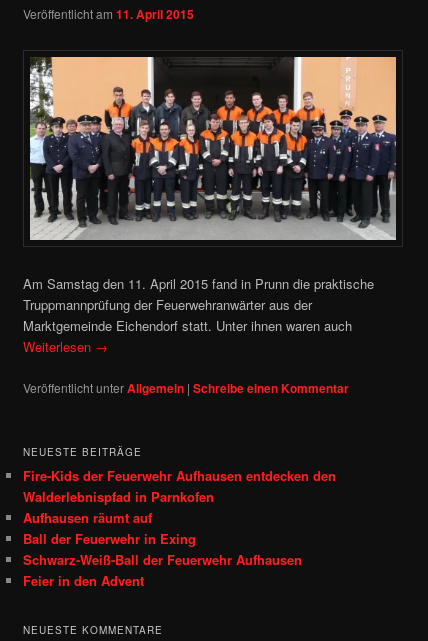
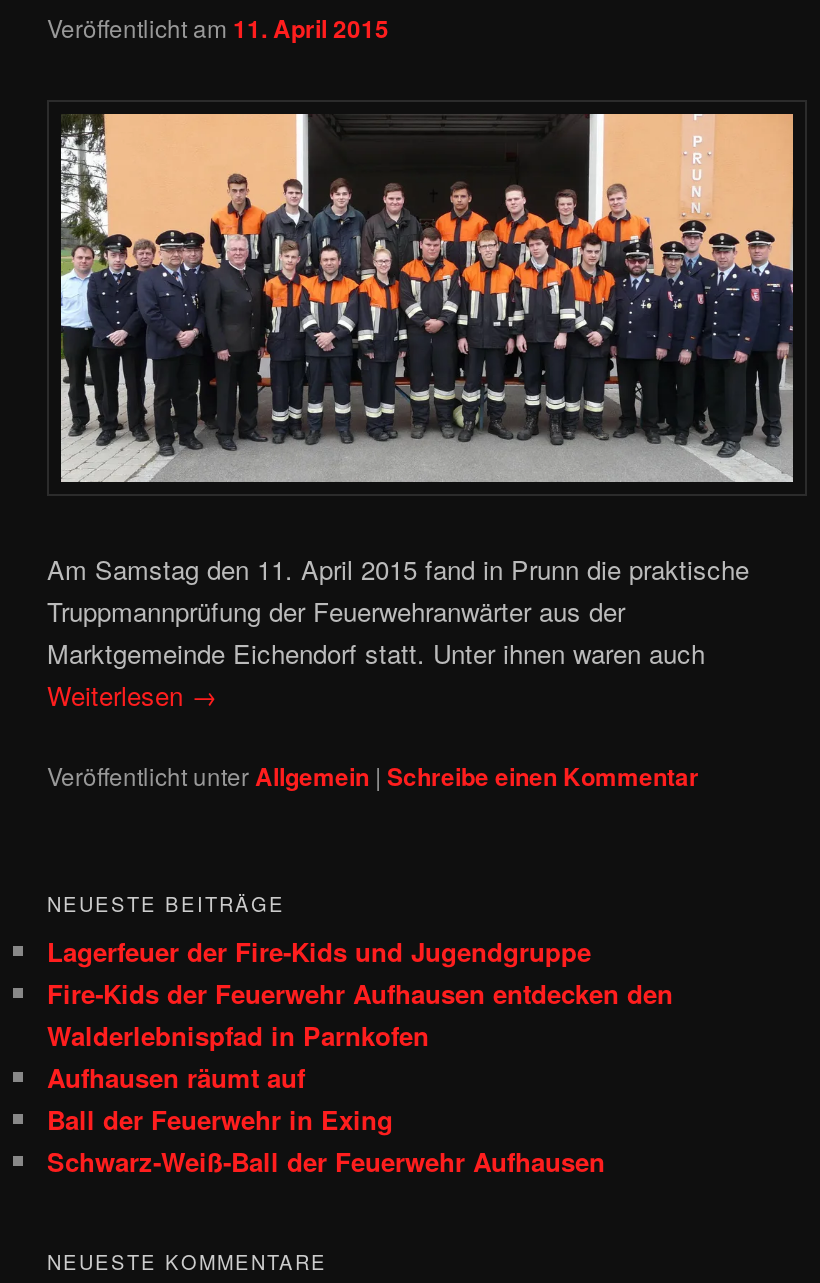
+ Lagerfeuer der Fire-Kids und Jugendgruppe

moved down: Fire‑Kids der Feuerwehr Aufhausen entdecken den | Walderlebnispfad in Parnkofen | Aufhausen räumt auf | Ball der Feuerwehr in Exing | Schwarz-Weiß-Ball der Feuerwehr Aufhausen

- Feier in den Advent
